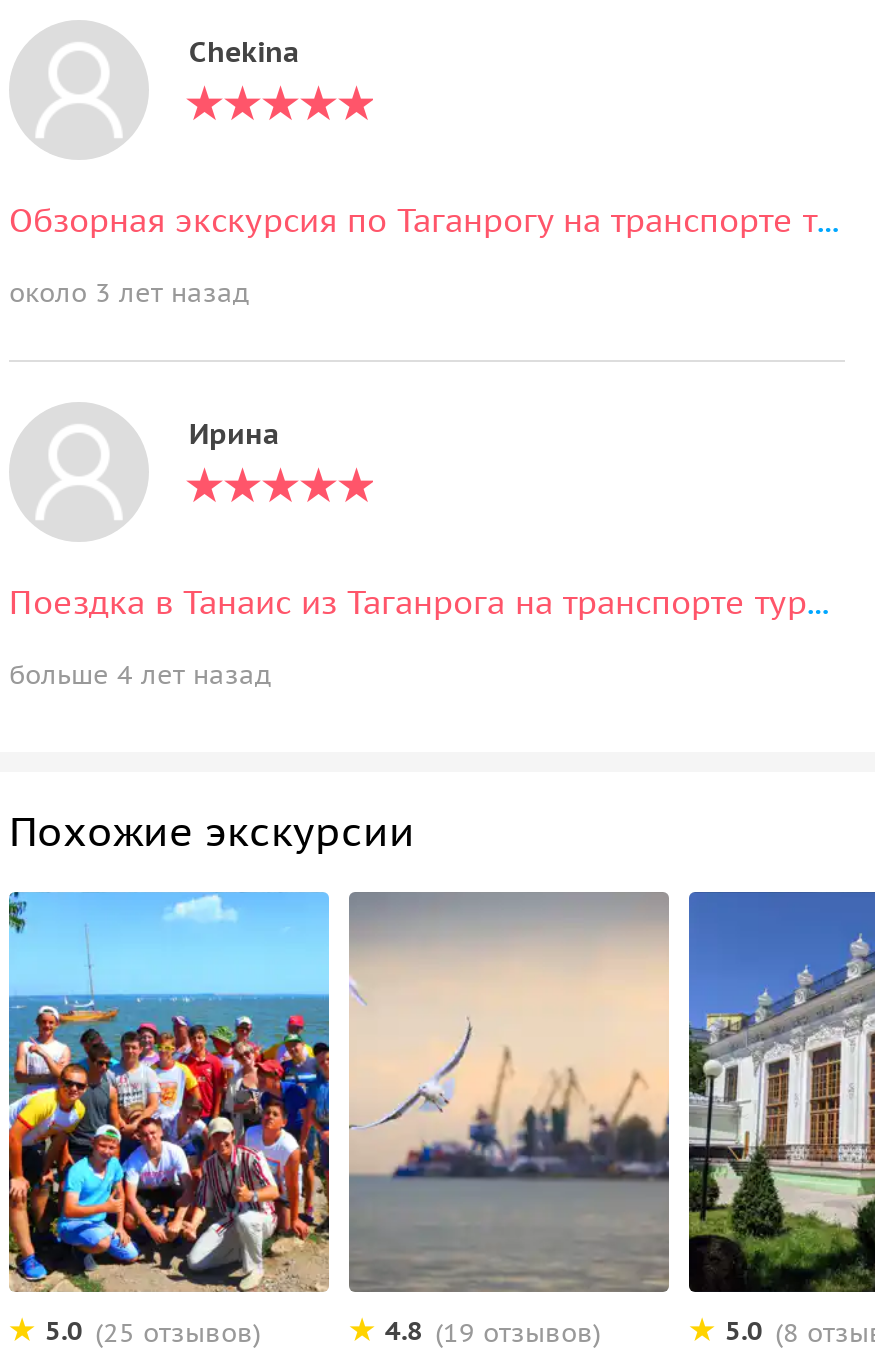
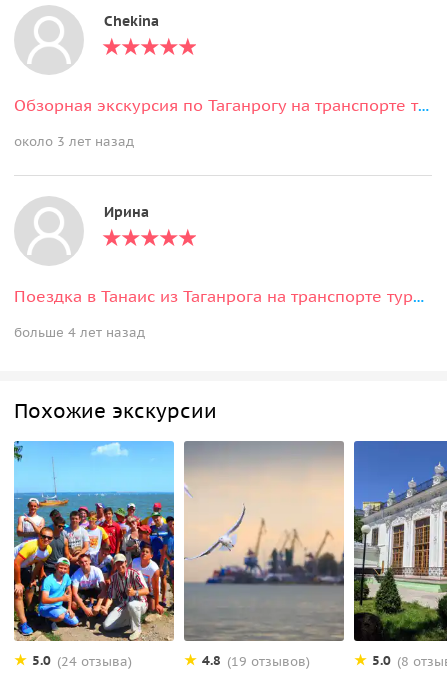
- 5.0 (25 отзывов)
+ 5.0 (24 отзыва)
